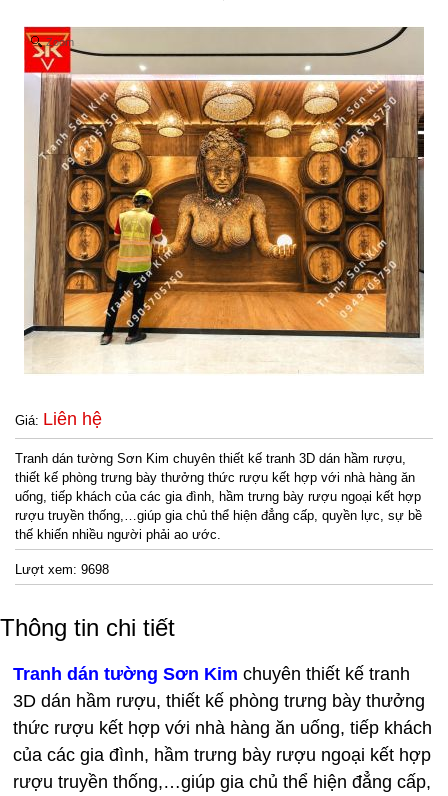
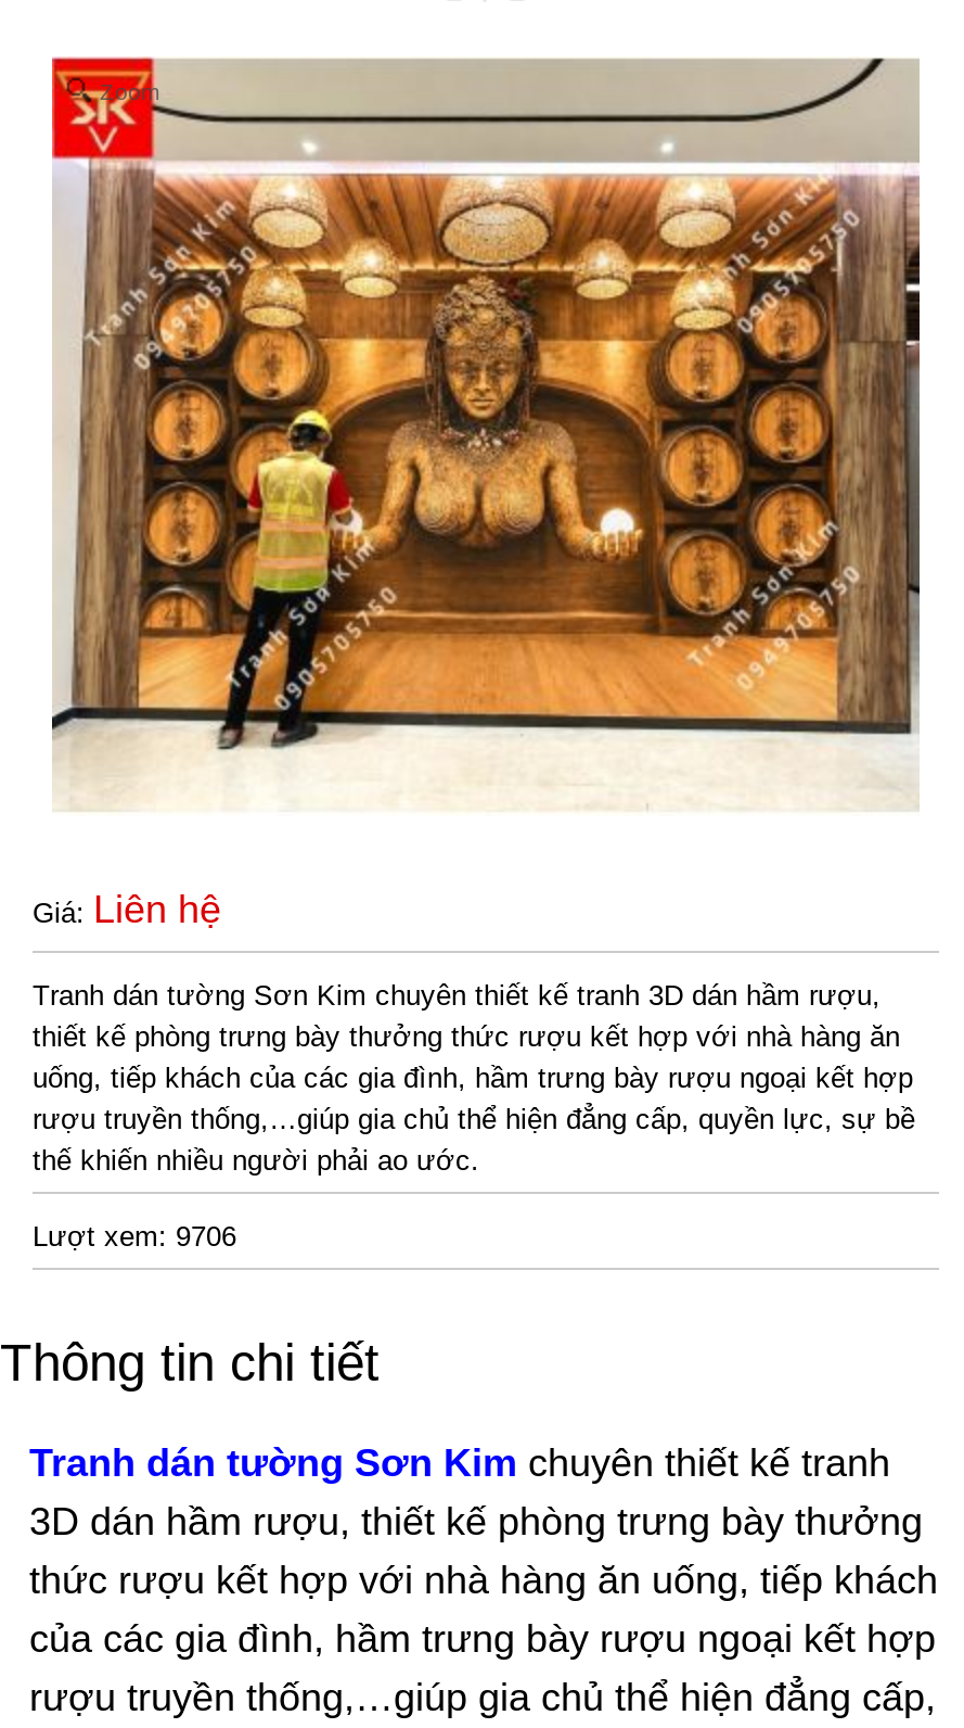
- Lượt xem: 9698
+ Lượt xem: 9706
